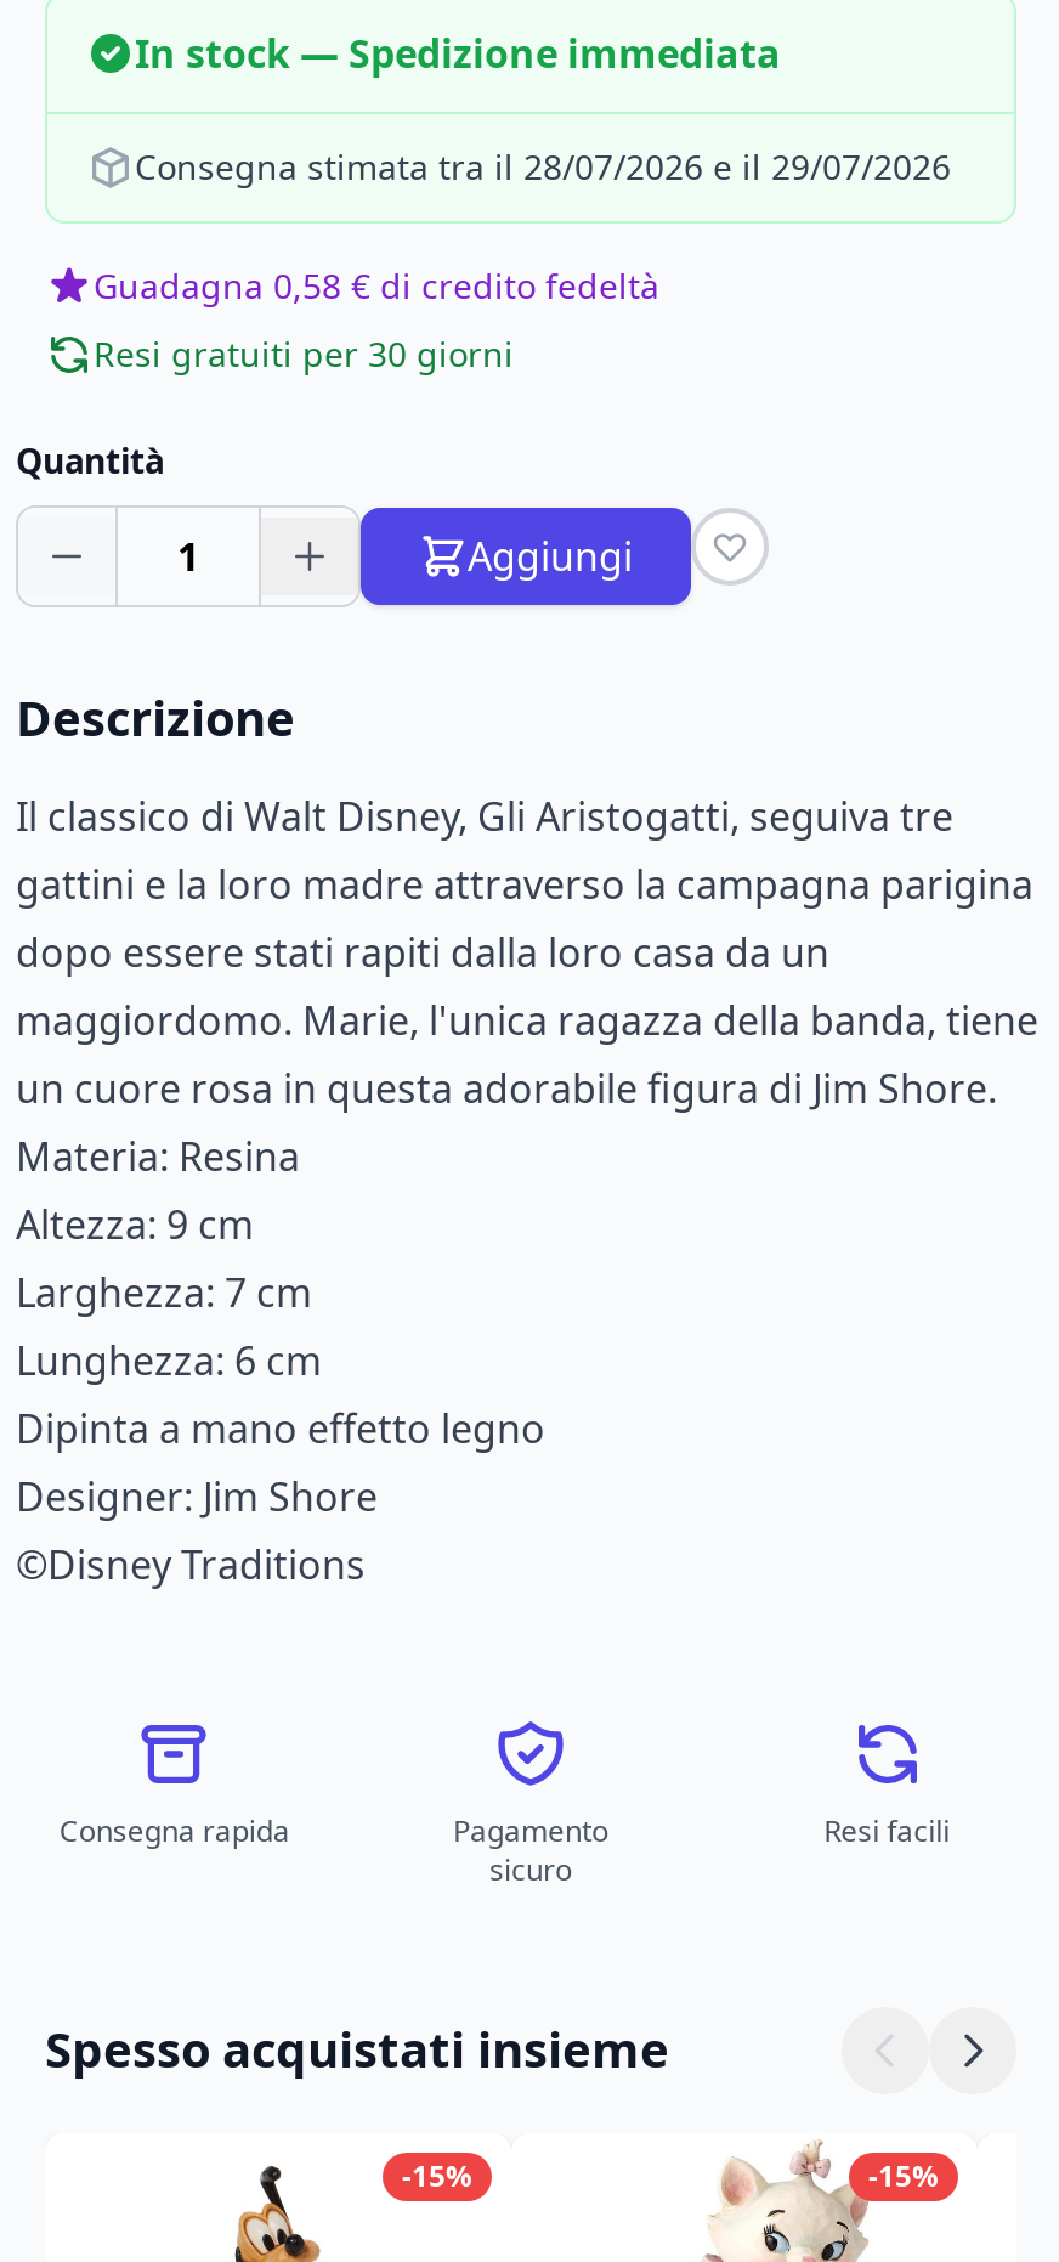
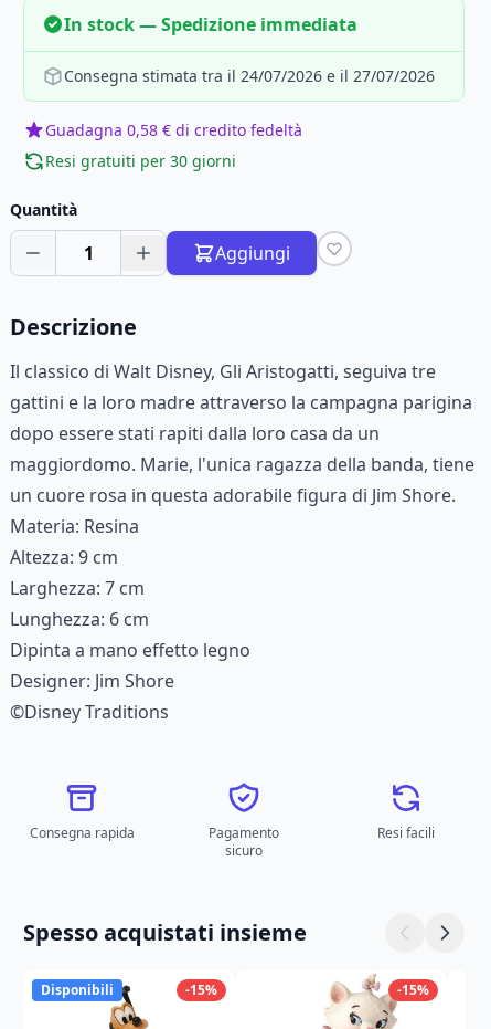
- Consegna stimata tra il 28/07/2026 e il 29/07/2026
+ Consegna stimata tra il 24/07/2026 e il 27/07/2026

+ Disponibili
